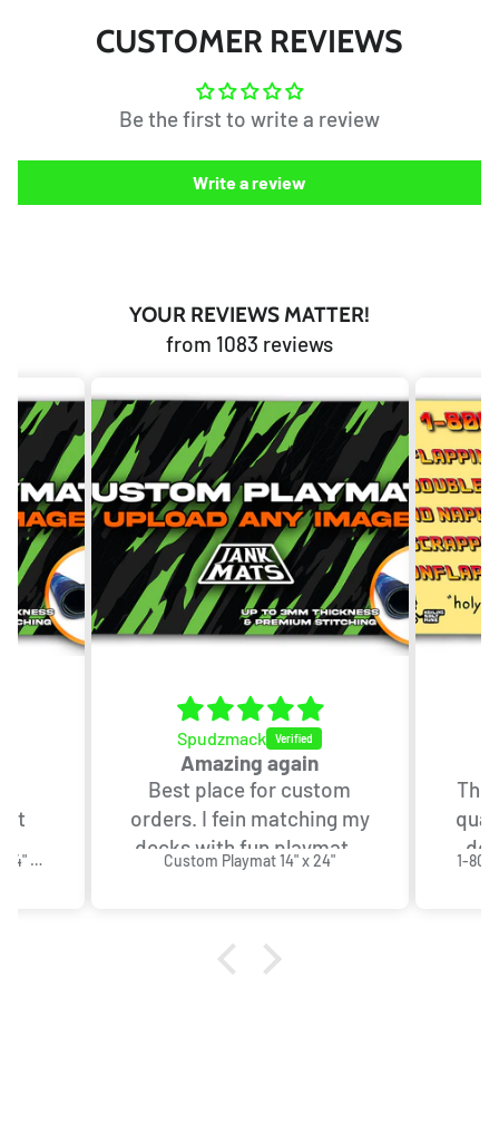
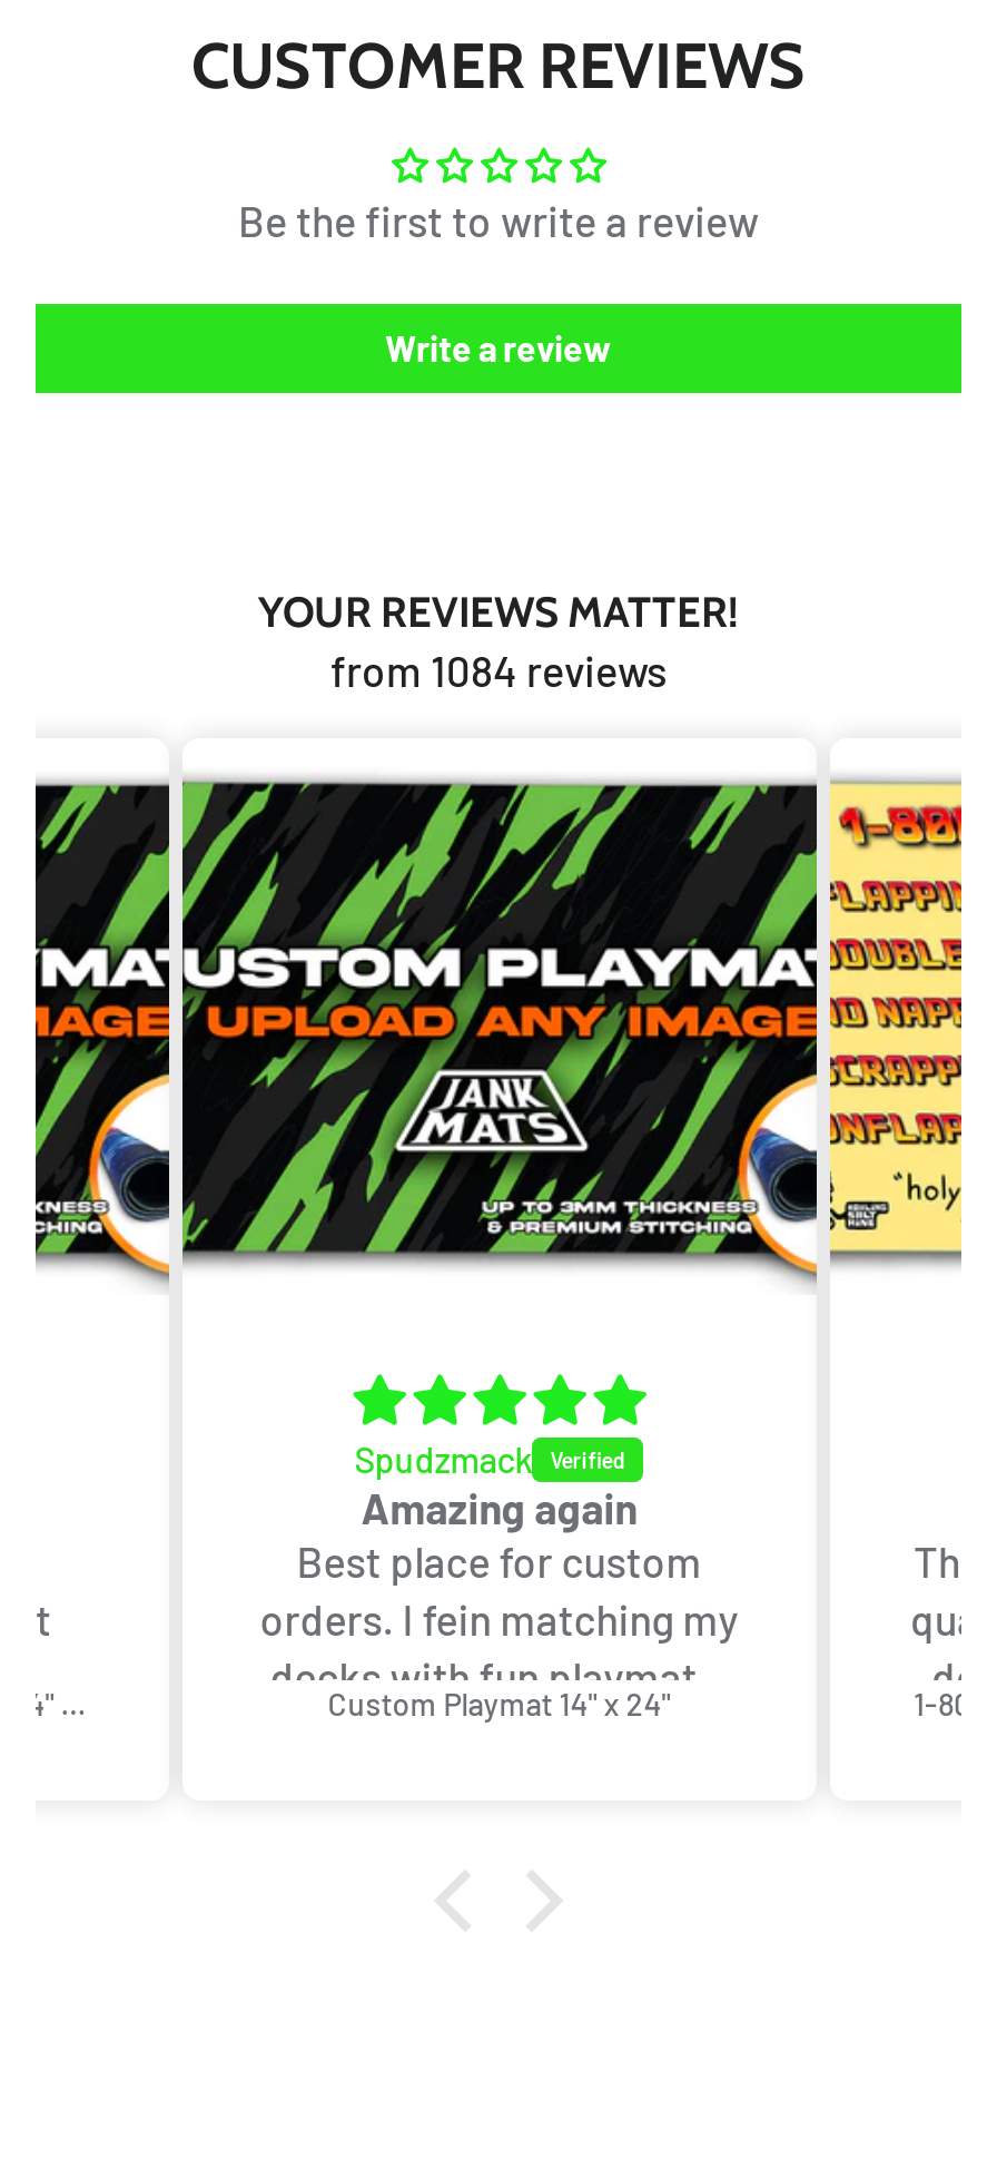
- from 1083 reviews
+ from 1084 reviews
